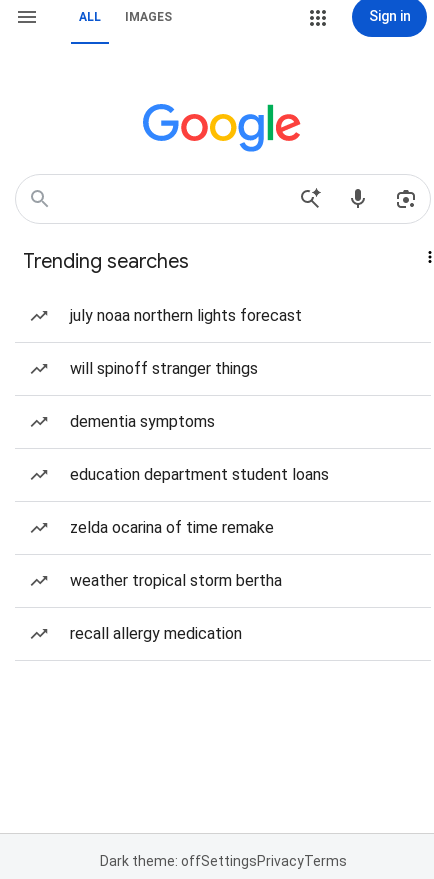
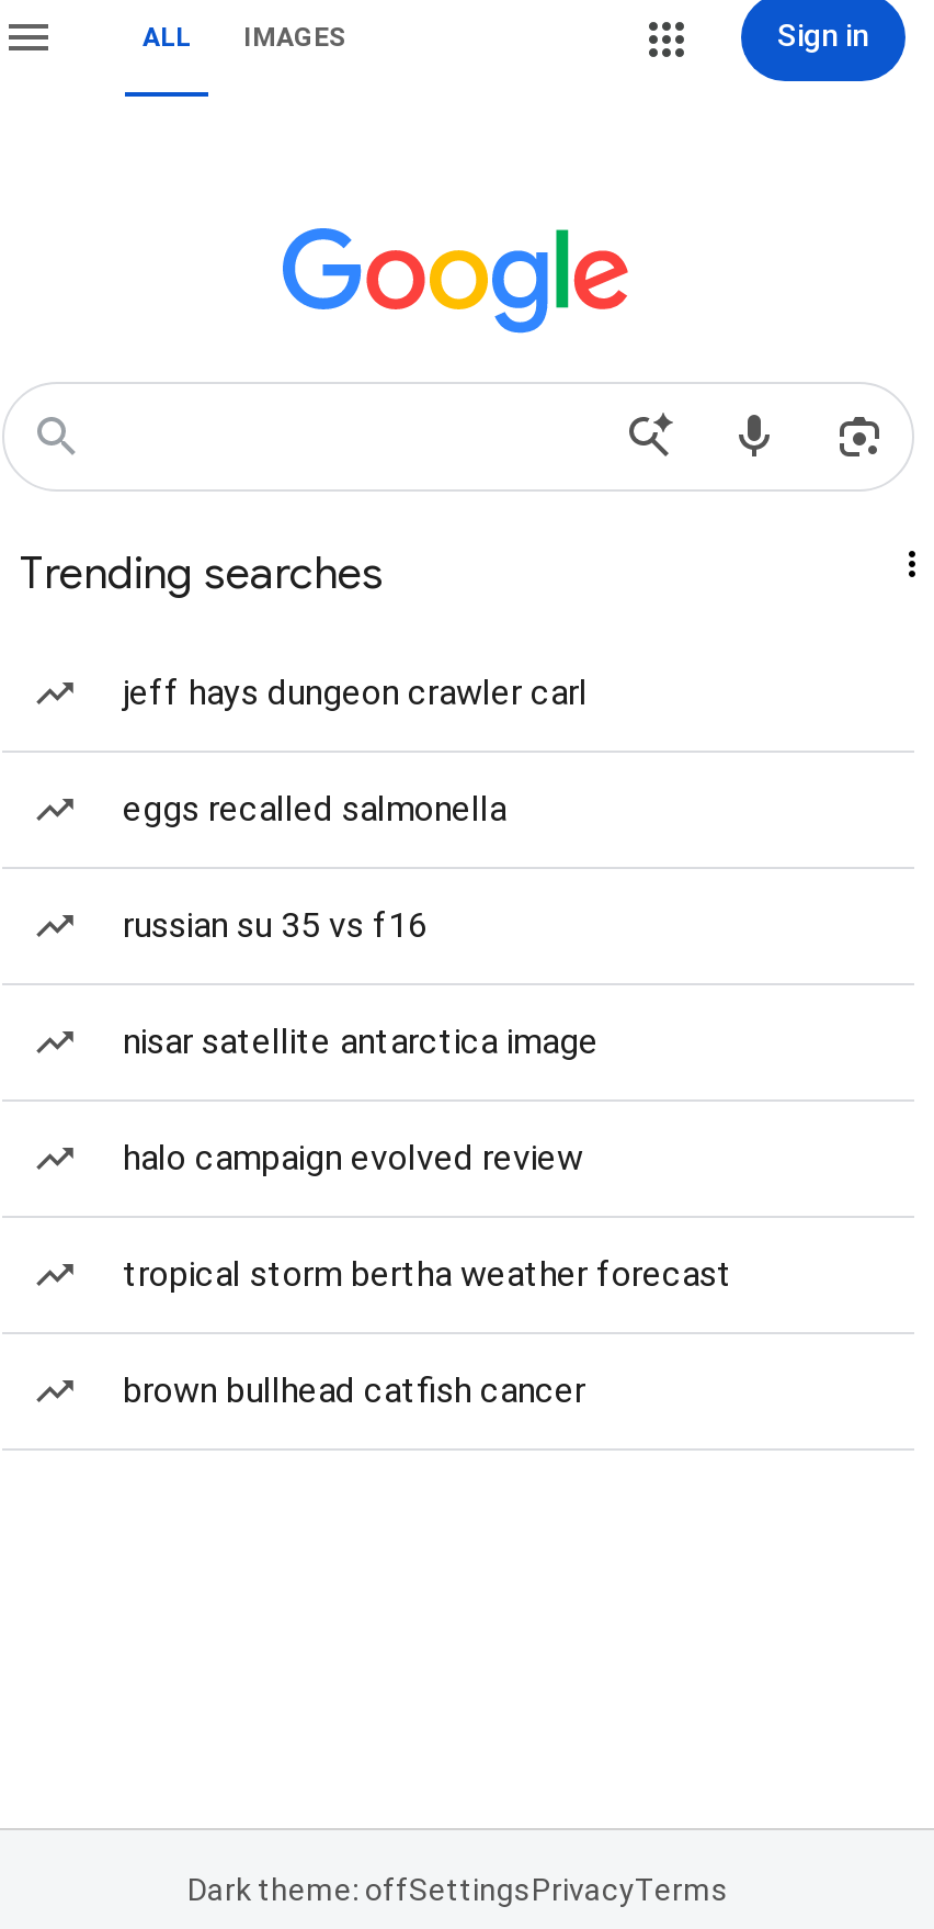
- july noaa northern lights forecast
+ jeff hays dungeon crawler carl

- will spinoff stranger things
+ eggs recalled salmonella

- dementia symptoms
+ russian su 35 vs f16

- education department student loans
+ nisar satellite antarctica image

- zelda ocarina of time remake
+ halo campaign evolved review

- weather tropical storm bertha
+ tropical storm bertha weather forecast

- recall allergy medication
+ brown bullhead catfish cancer
